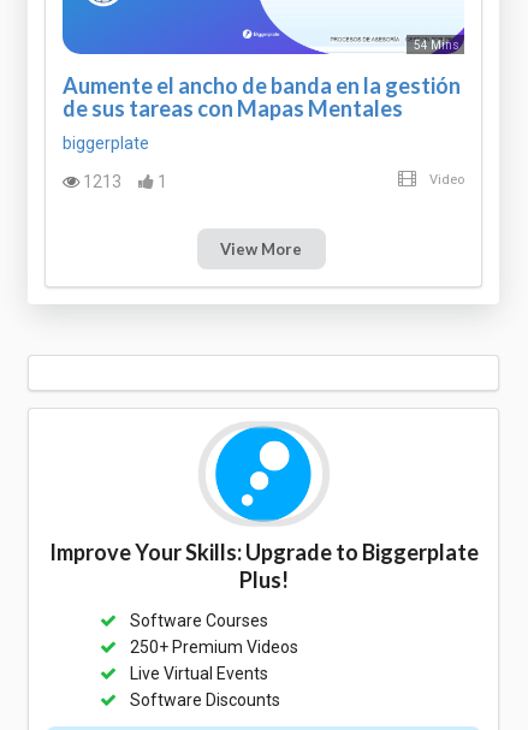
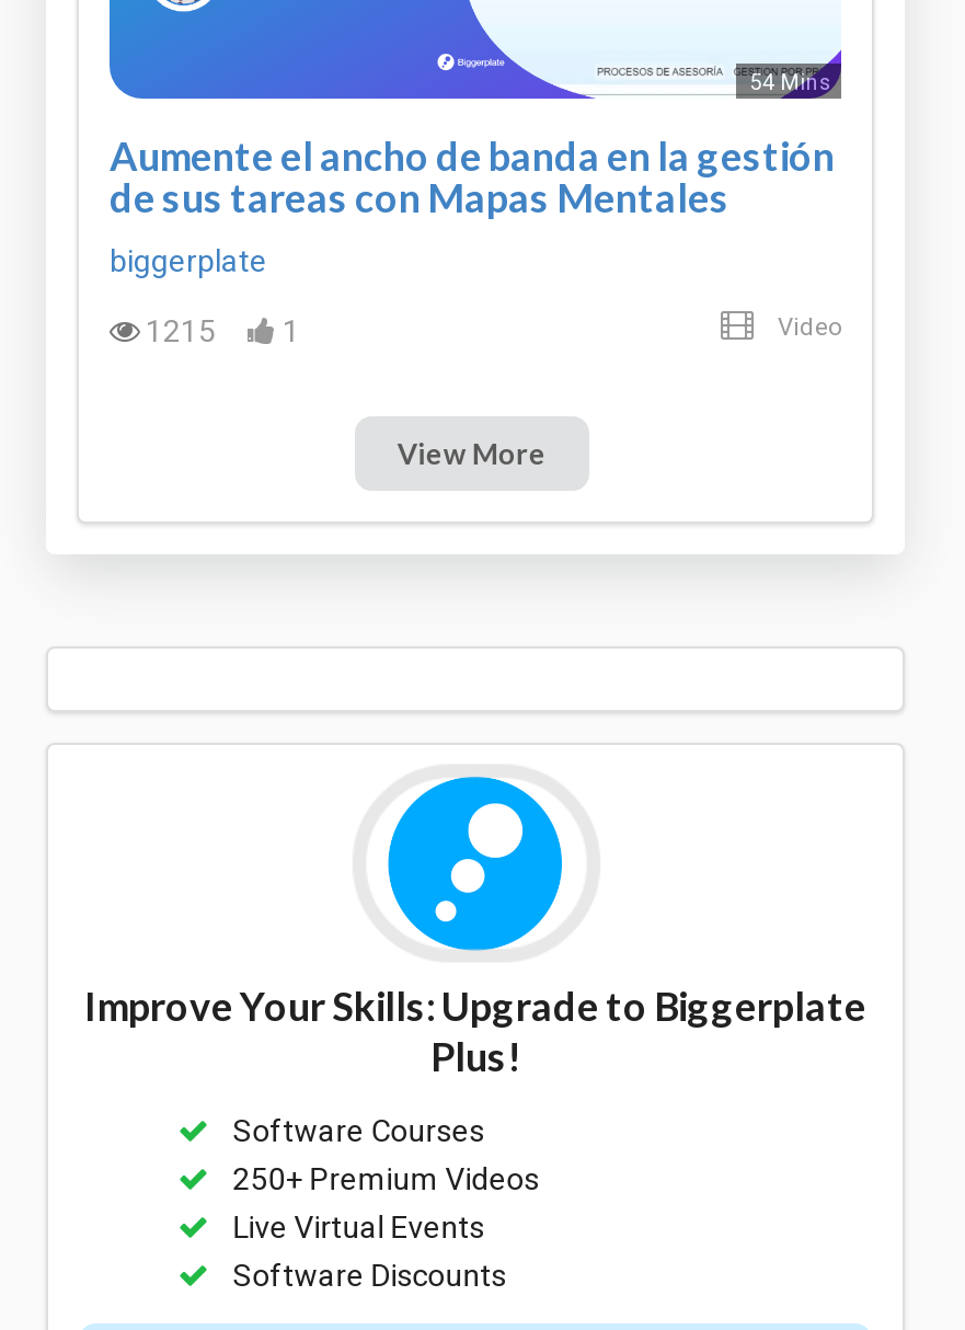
- 1213 1
+ 1215 1
